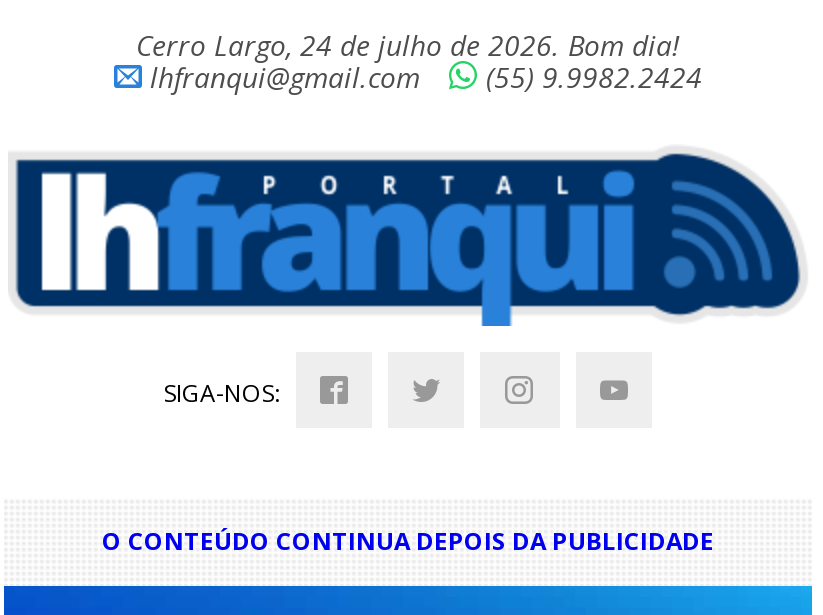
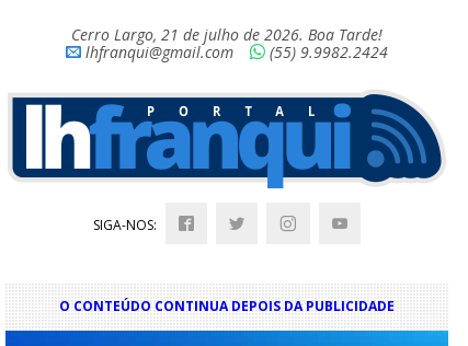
- Cerro Largo, 24 de julho de 2026. Bom dia!
+ Cerro Largo, 21 de julho de 2026. Boa Tarde!
